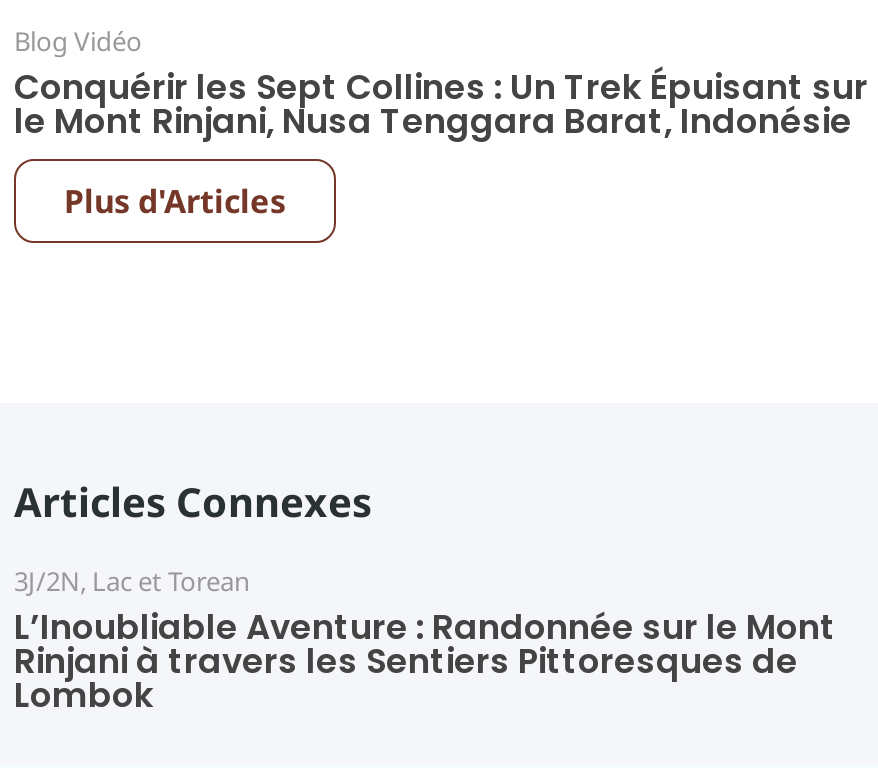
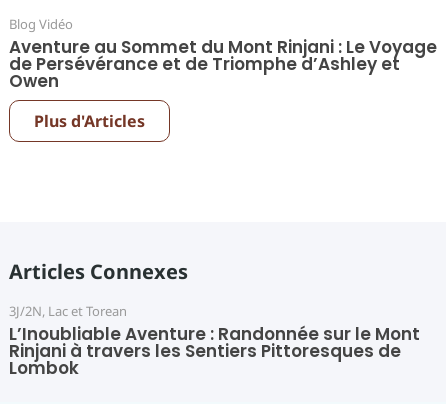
- Conquérir les Sept Collines : Un Trek Épuisant sur
- le Mont Rinjani, Nusa Tenggara Barat, Indonésie
+ Aventure au Sommet du Mont Rinjani : Le Voyage
+ de Persévérance et de Triomphe d’Ashley et
+ Owen
